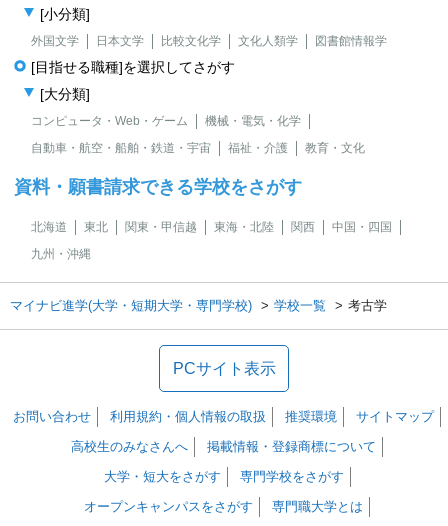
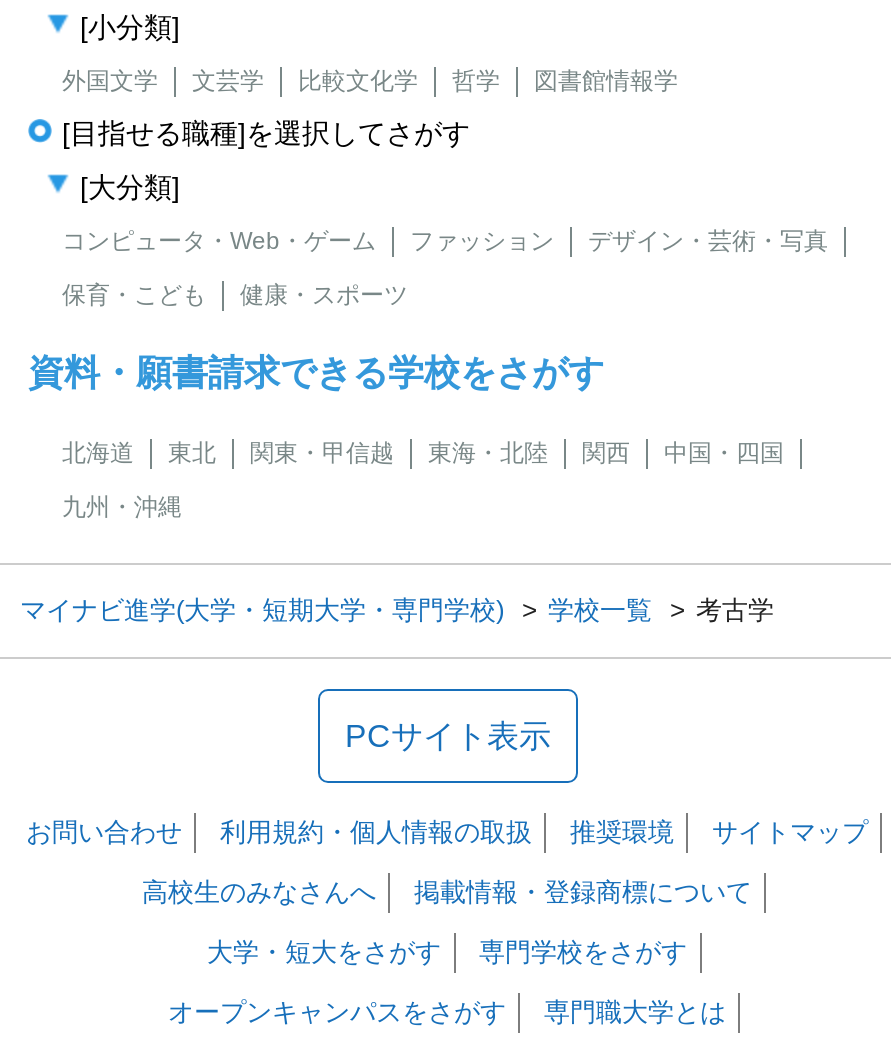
- 日本文学
+ 文芸学

- 文化人類学
+ 哲学

- 機械・電気・化学
+ ファッション
+ デザイン・芸術・写真

- 自動車・航空・船舶・鉄道・宇宙
- 福祉・介護
- 教育・文化
+ 保育・こども
+ 健康・スポーツ
